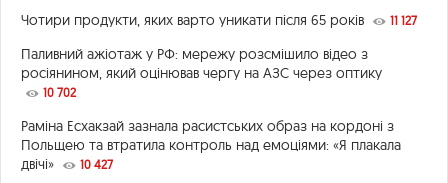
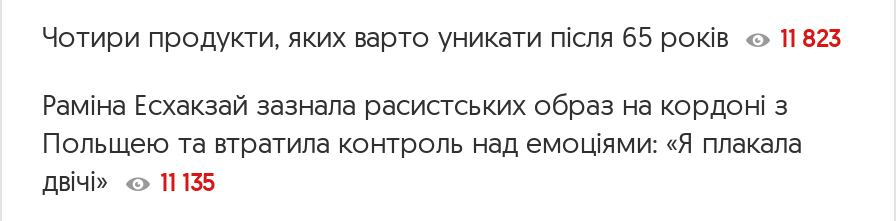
- 11 127
- Паливний ажіотаж у РФ: мережу розсмішило відео з
- росіянином, який оцінював чергу на АЗС через оптику
- 10 702
+ 11 823

- двічі» 10 427
+ двічі» 11 135
